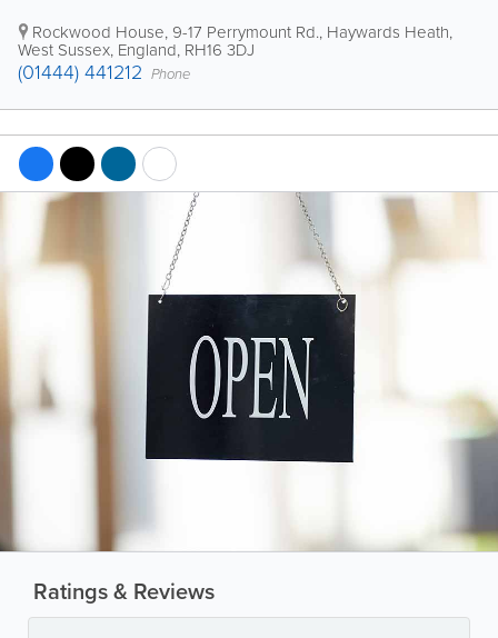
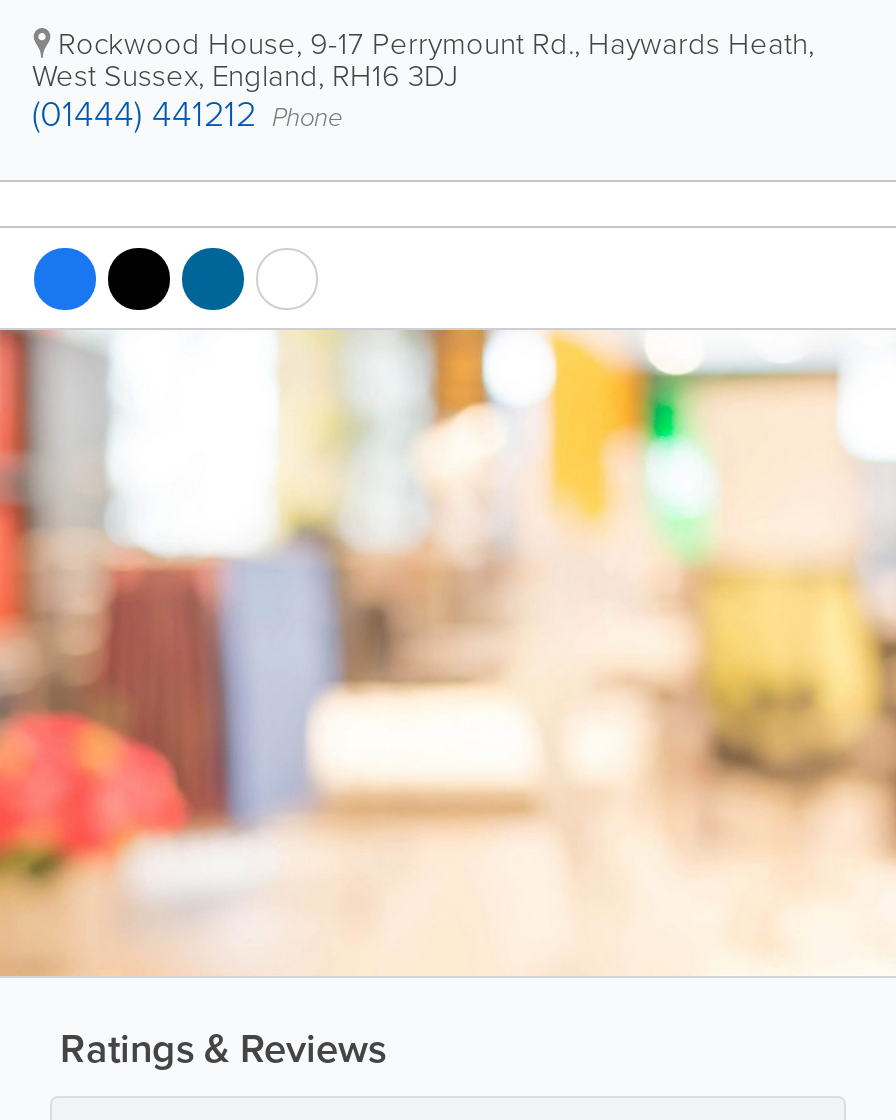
- [image]
+ [image]
